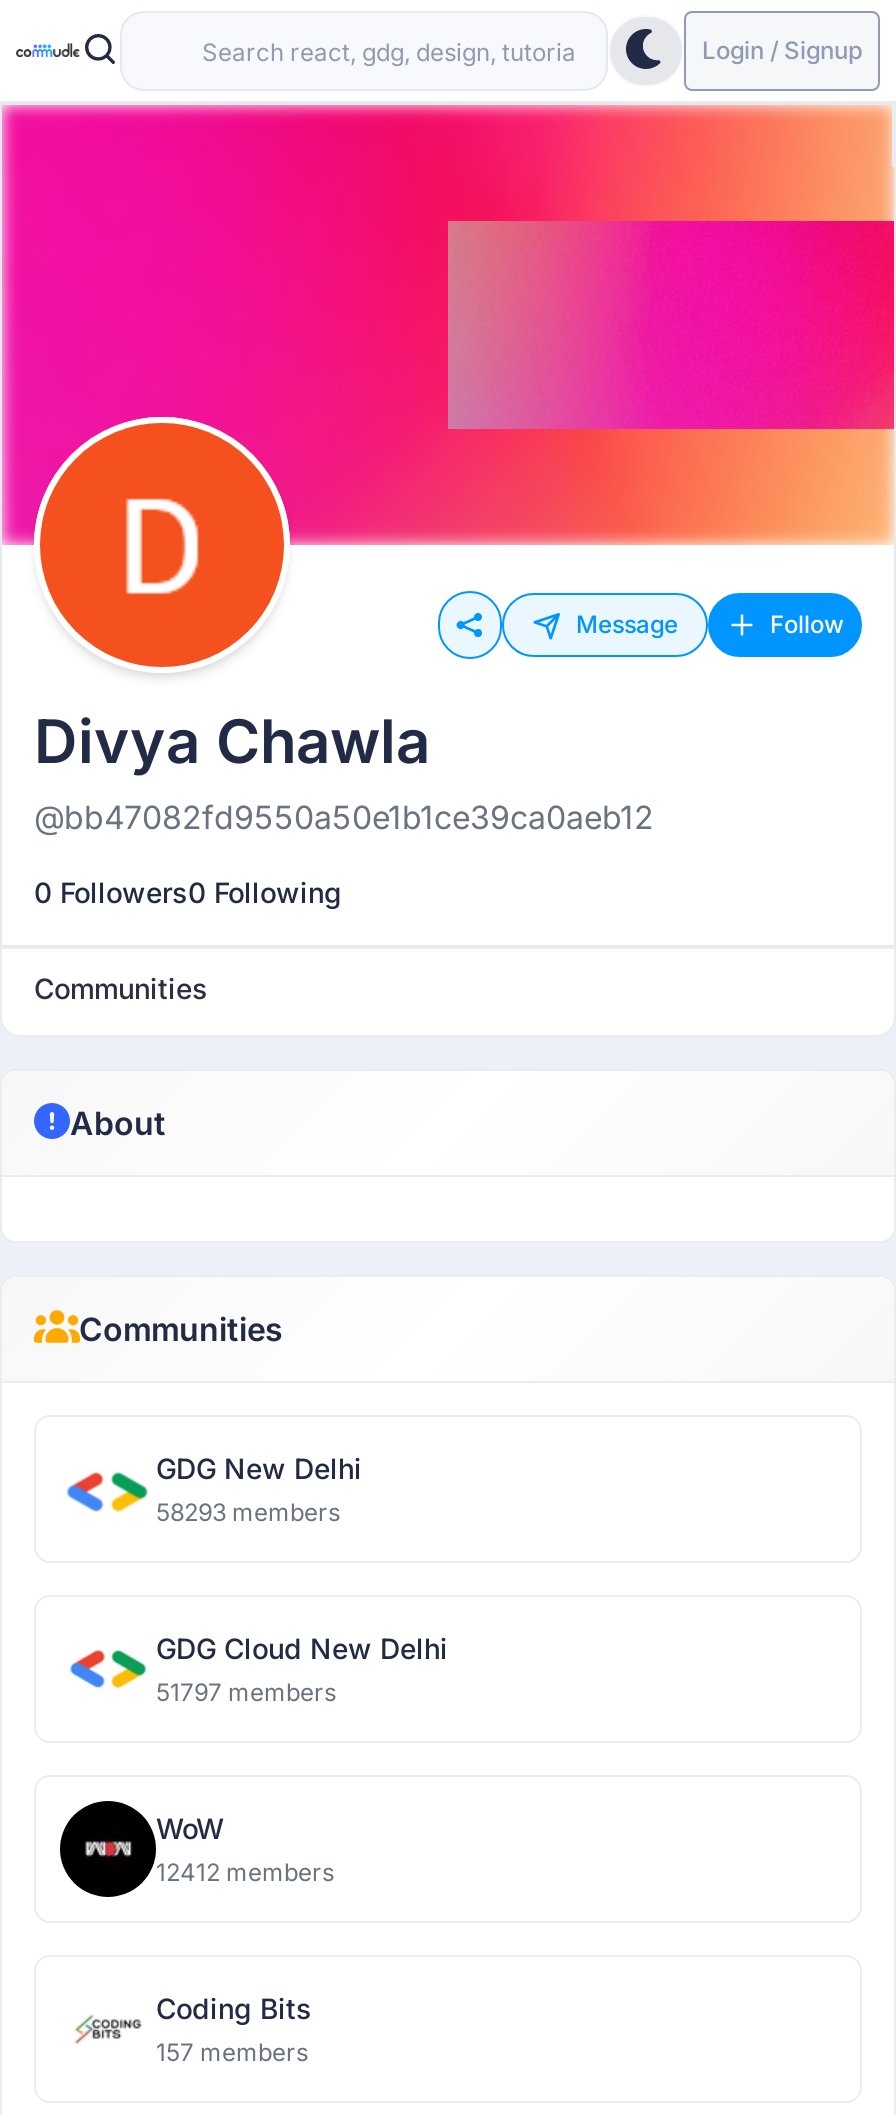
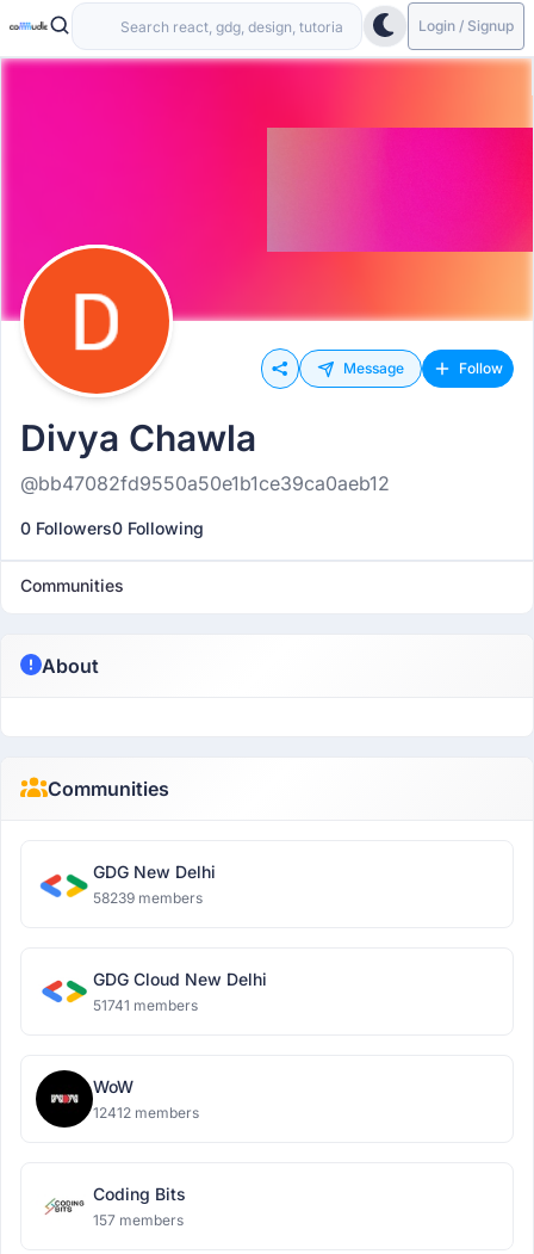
- 58293 members
+ 58239 members

- 51797 members
+ 51741 members
